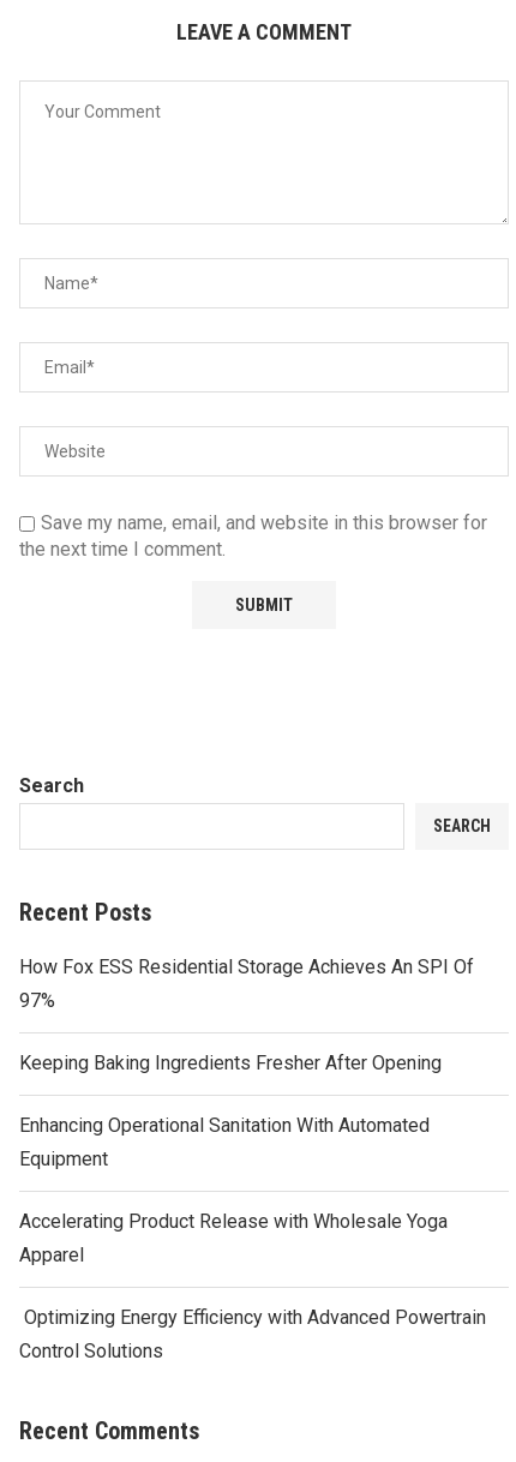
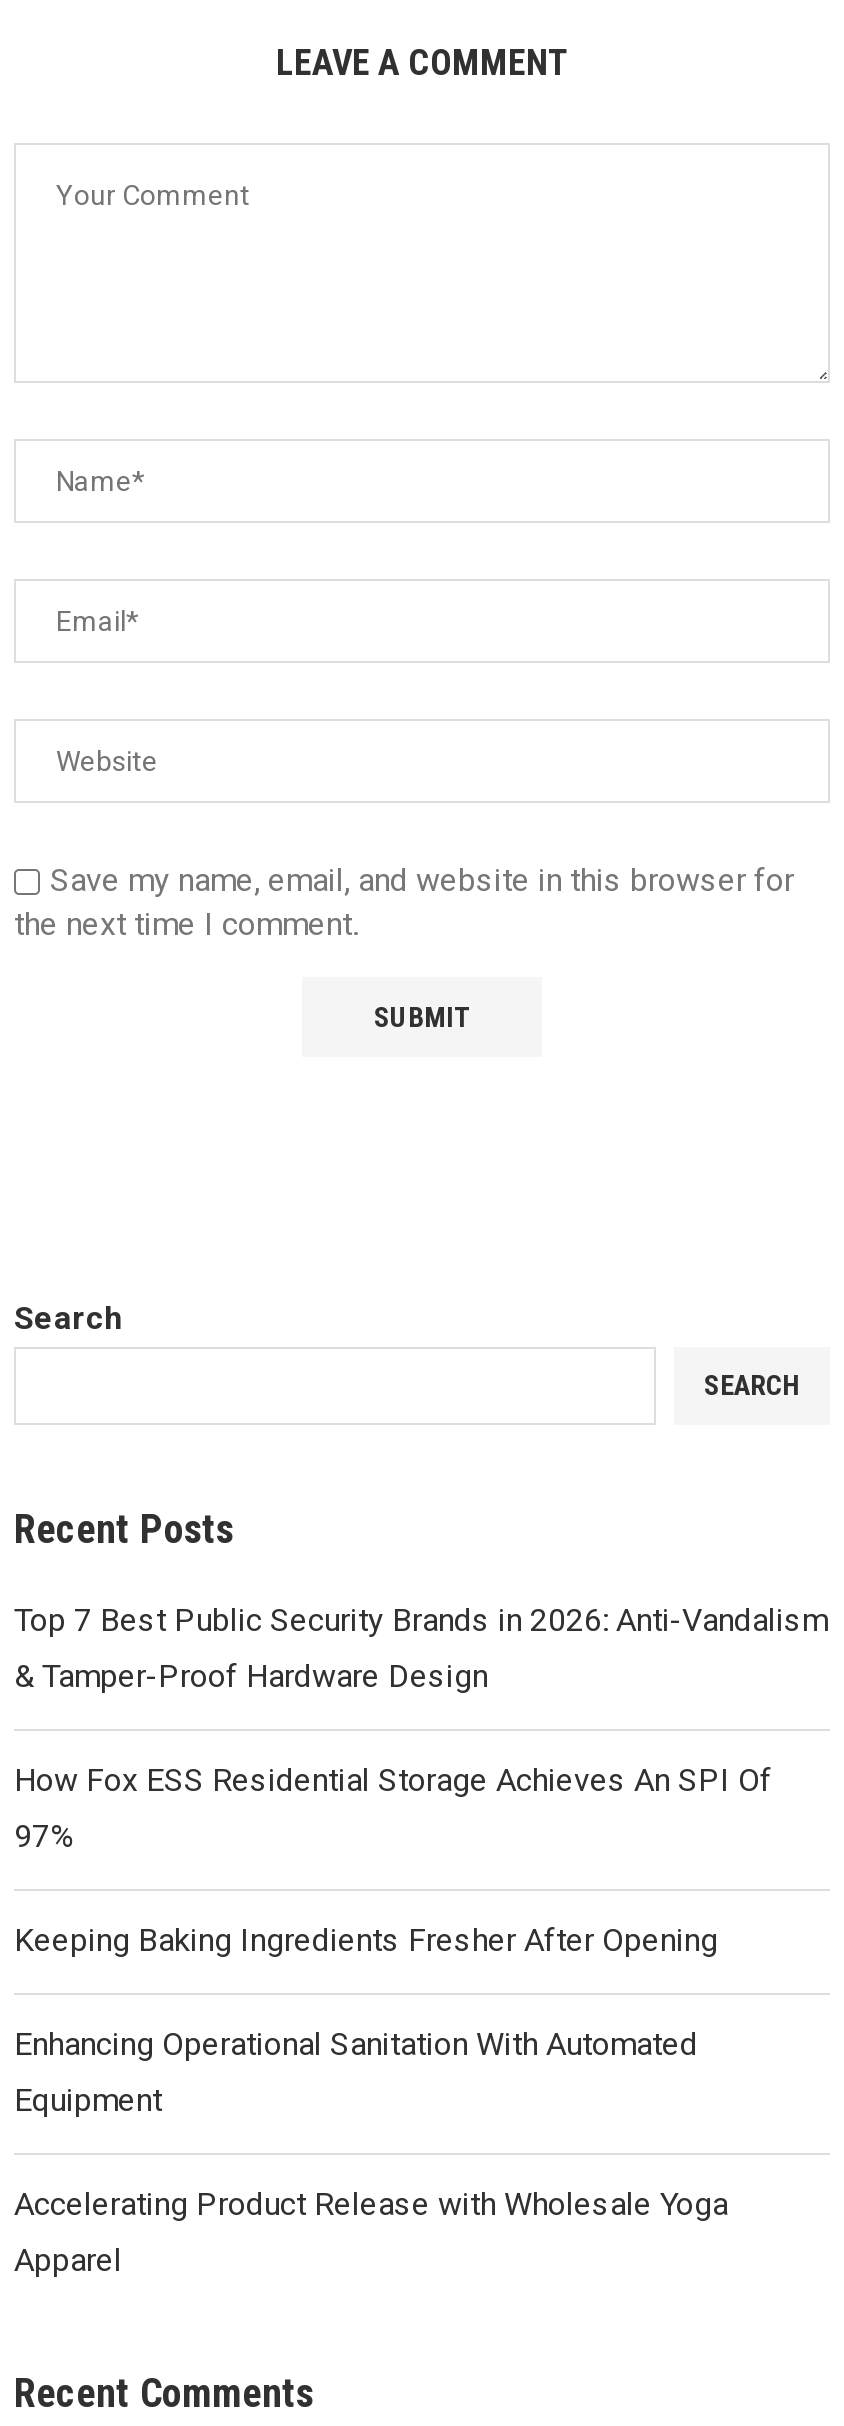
+ Top 7 Best Public Security Brands in 2026: Anti-Vandalism
+ & Tamper-Proof Hardware Design

moved down: How Fox ESS Residential Storage Achieves An SPI Of | 97% | Keeping Baking Ingredients Fresher After Opening | Enhancing Operational Sanitation With Automated | Equipment | Accelerating Product Release with Wholesale Yoga | Apparel

- Optimizing Energy Efficiency with Advanced Powertrain
- Control Solutions
